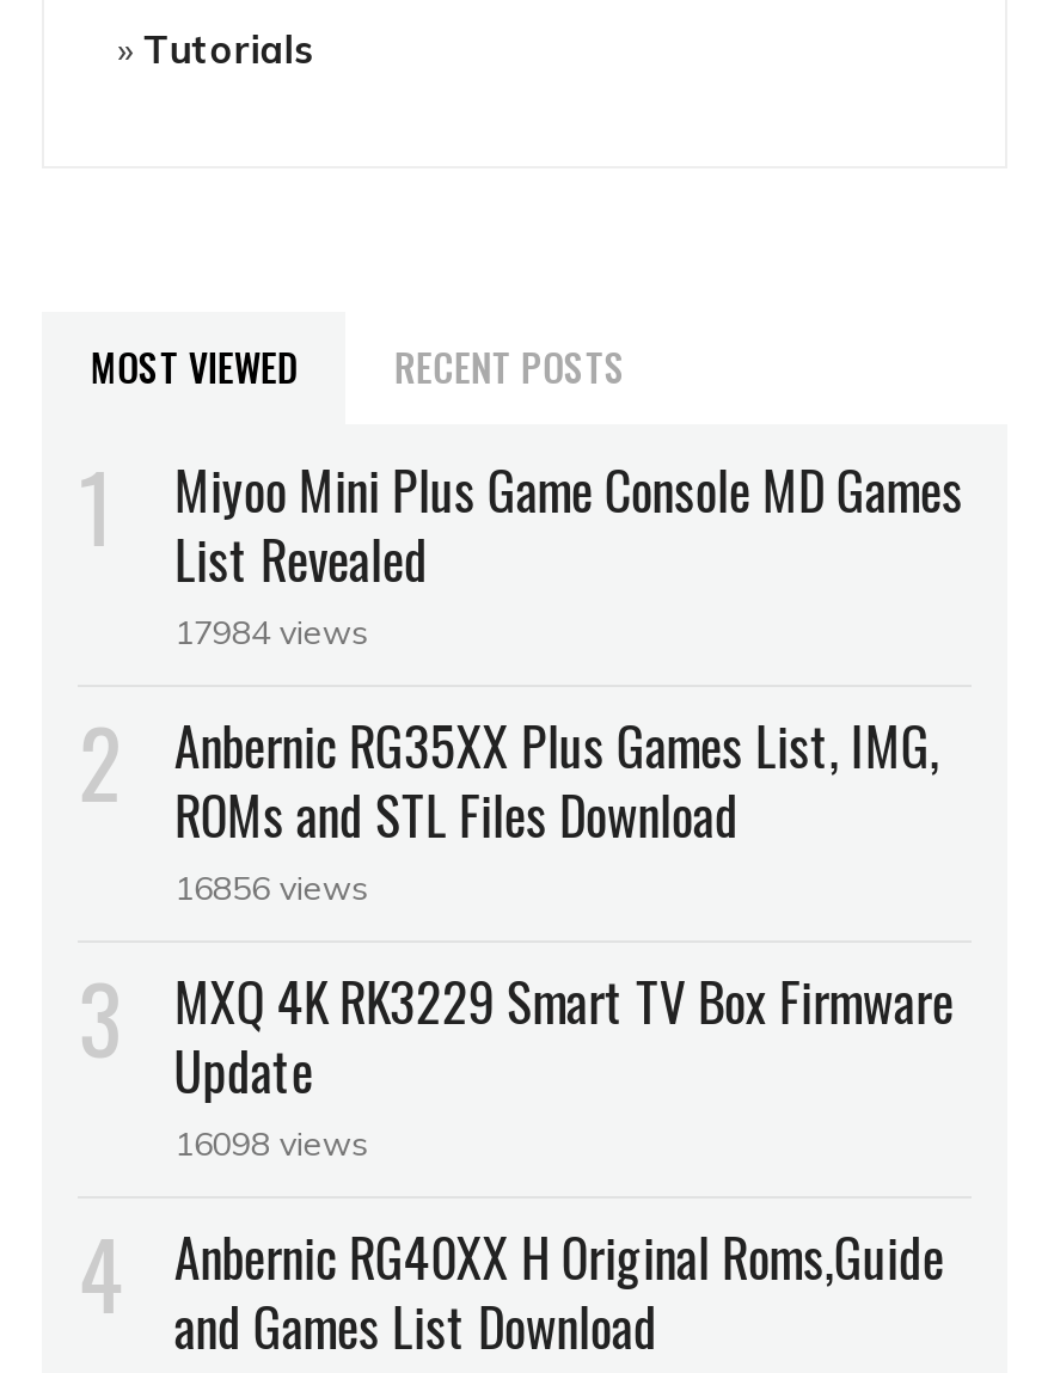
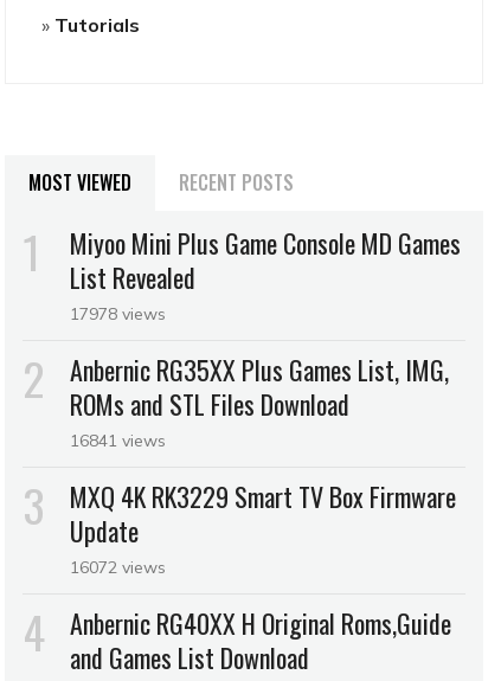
- 17984 views
+ 17978 views

- 16856 views
+ 16841 views

- 16098 views
+ 16072 views
